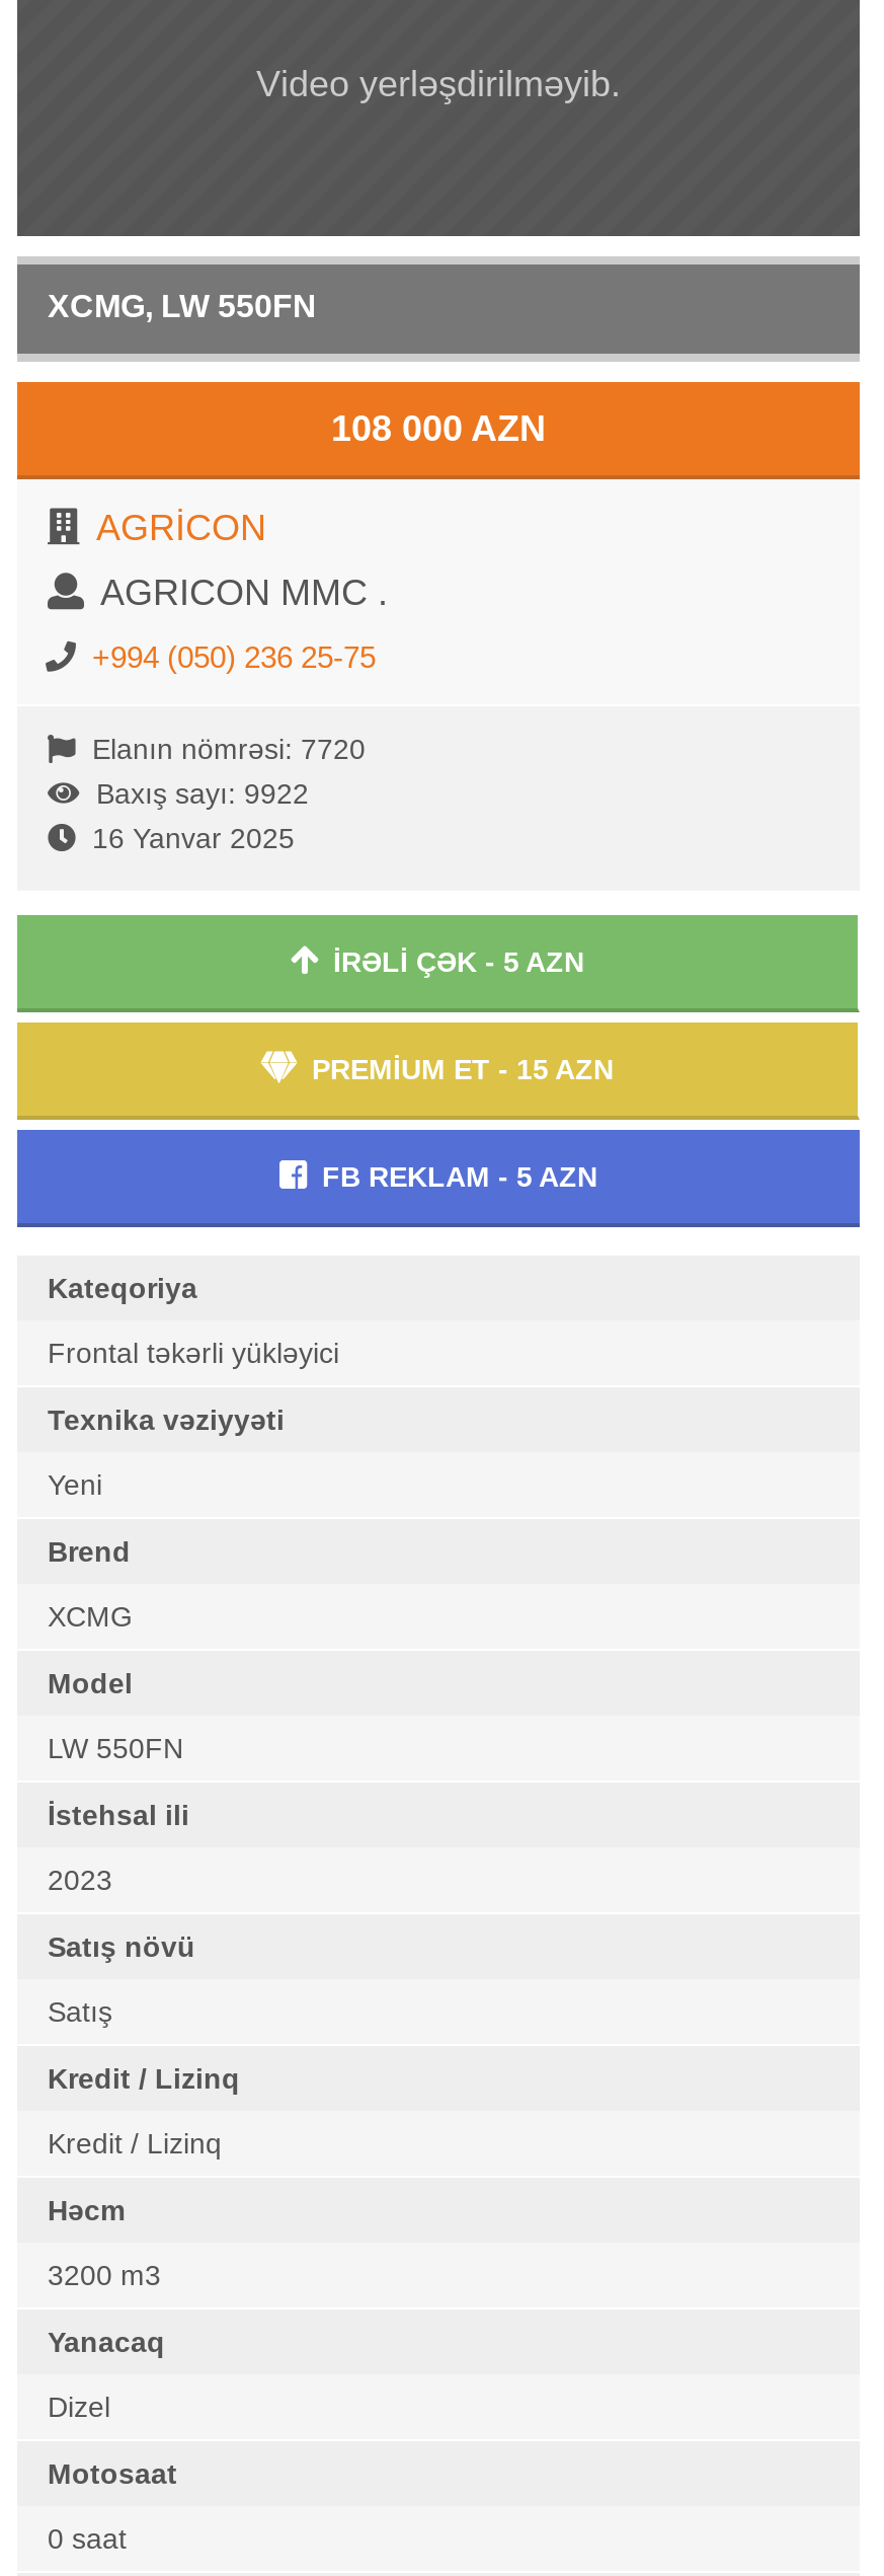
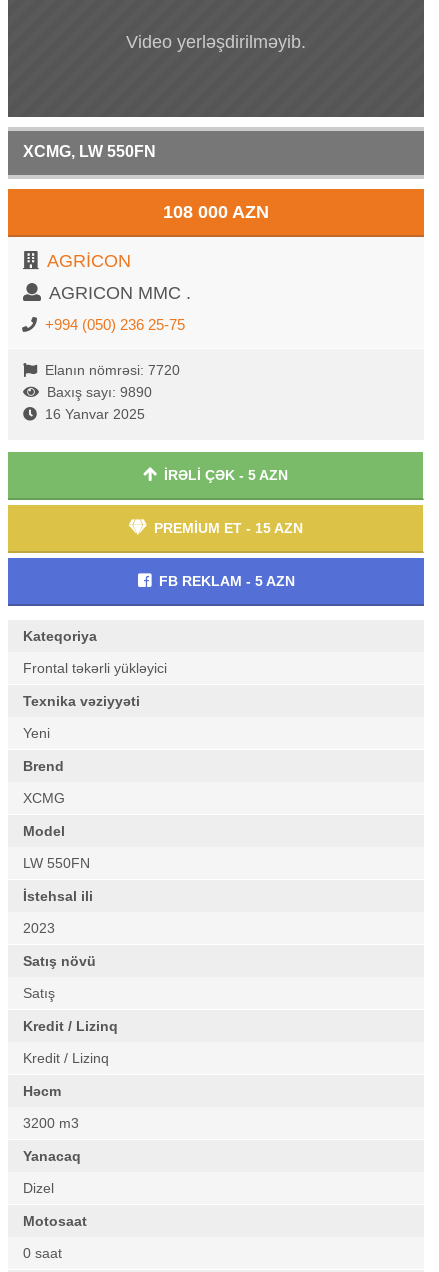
- Baxış sayı: 9922
+ Baxış sayı: 9890
